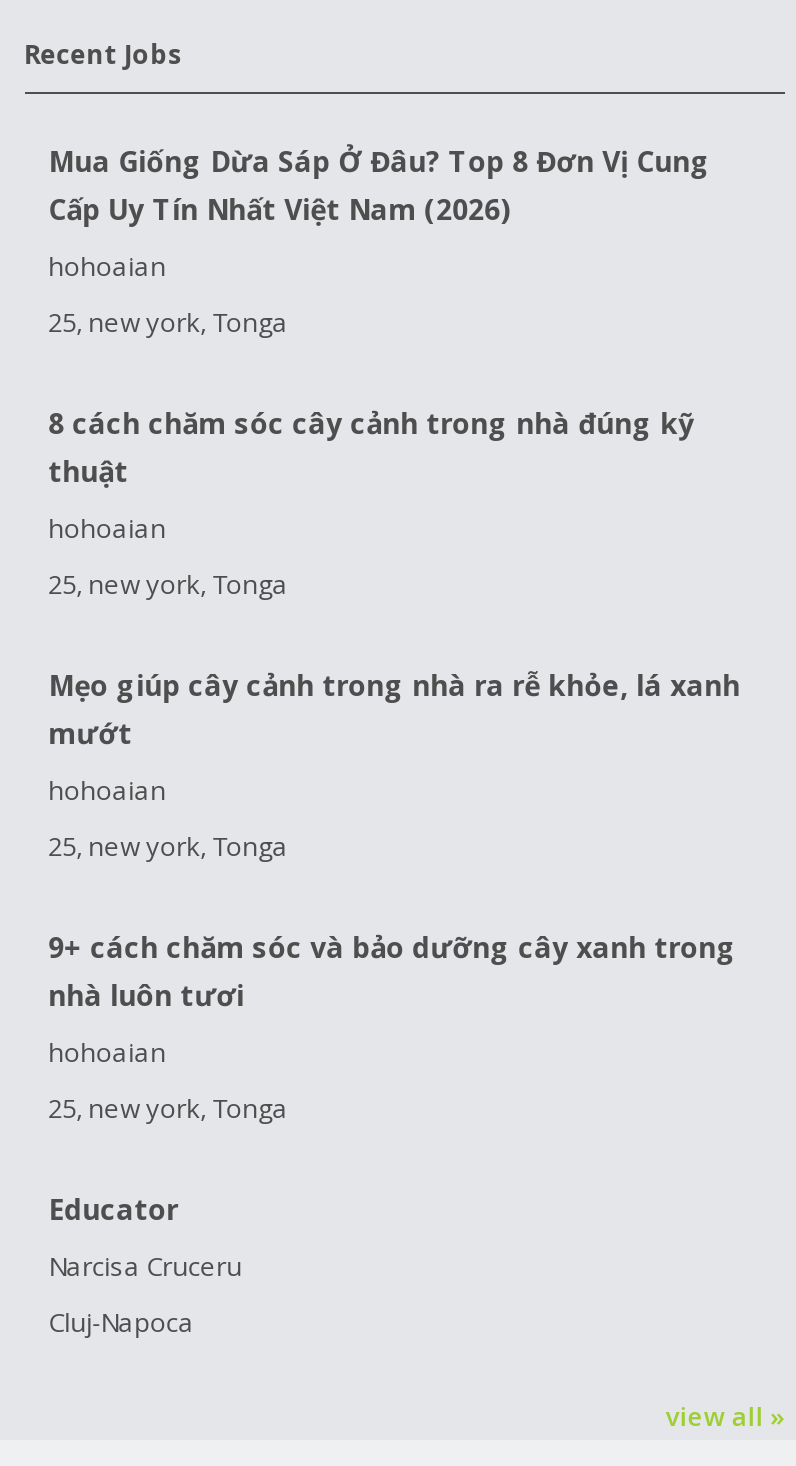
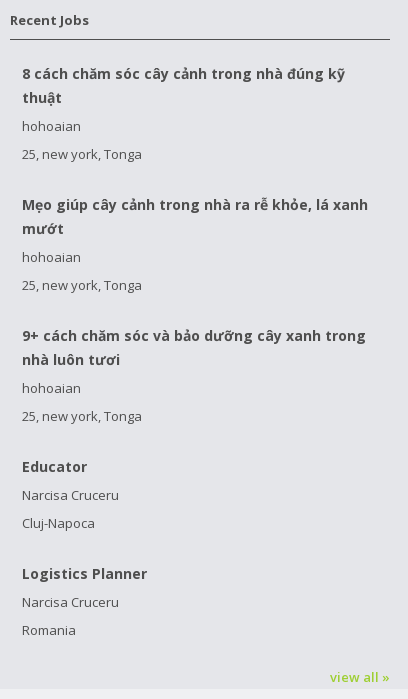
- Mua Giống Dừa Sáp Ở Đâu? Top 8 Đơn Vị Cung
- Cấp Uy Tín Nhất Việt Nam (2026)
- hohoaian
- 25, new york, Tonga

moved up: 8 cách chăm sóc cây cảnh trong nhà đúng kỹ | thuật | hohoaian | ... | Narcisa Cruceru | Cluj-Napoca

+ Logistics Planner
+ Narcisa Cruceru
+ Romania
